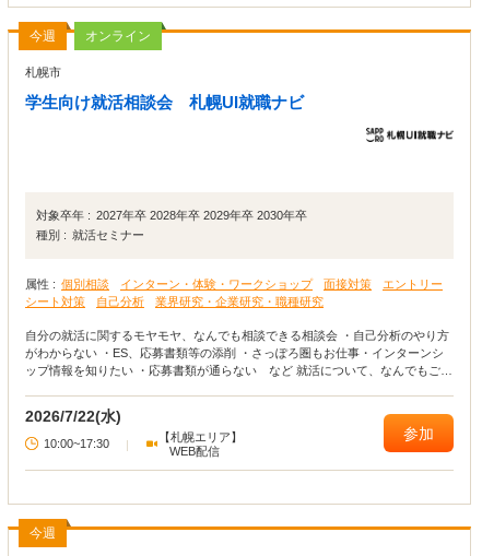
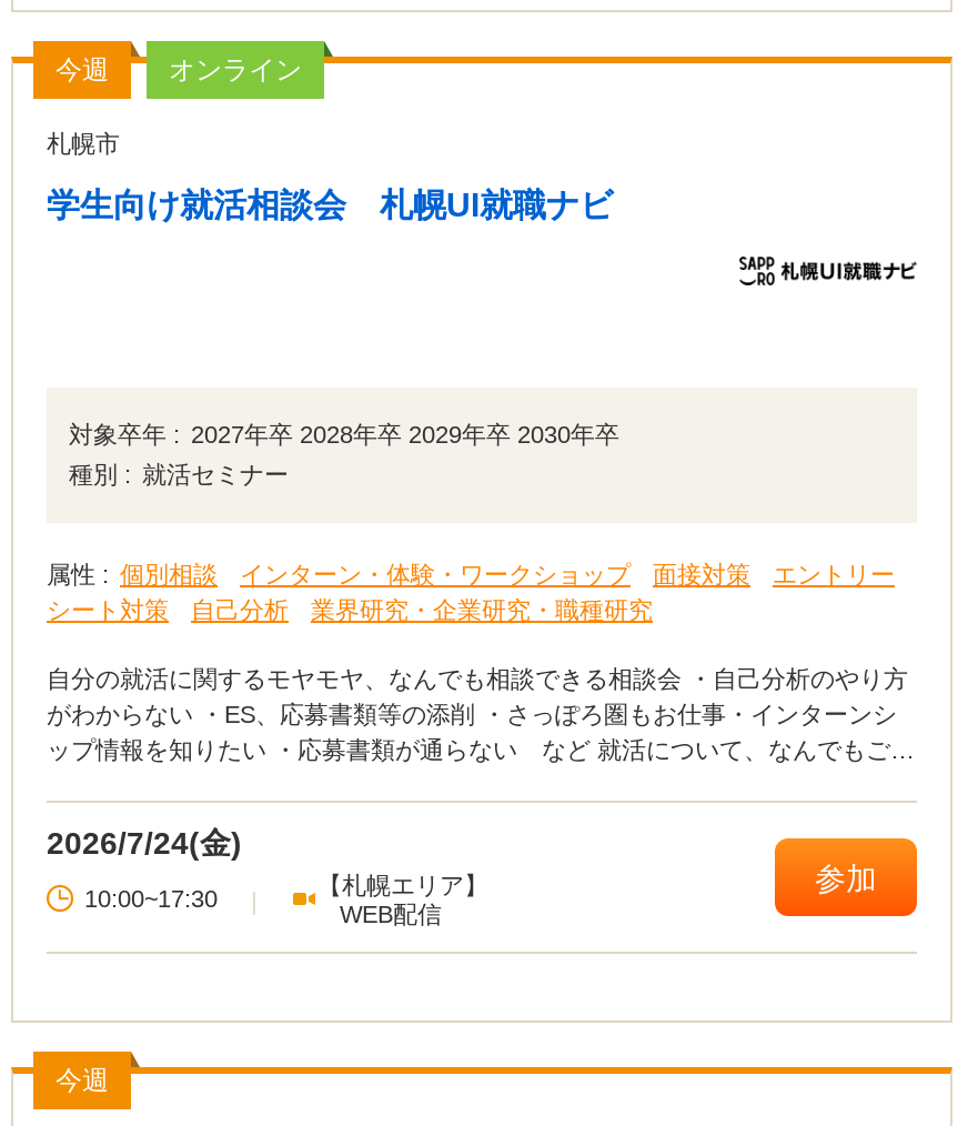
- 2026/7/22(水)
+ 2026/7/24(金)
